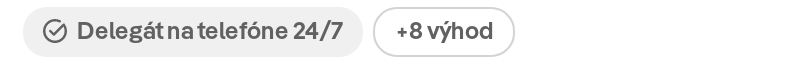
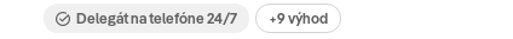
- Delegát na telefóne 24/7 +8 výhod
+ Delegát na telefóne 24/7 +9 výhod
